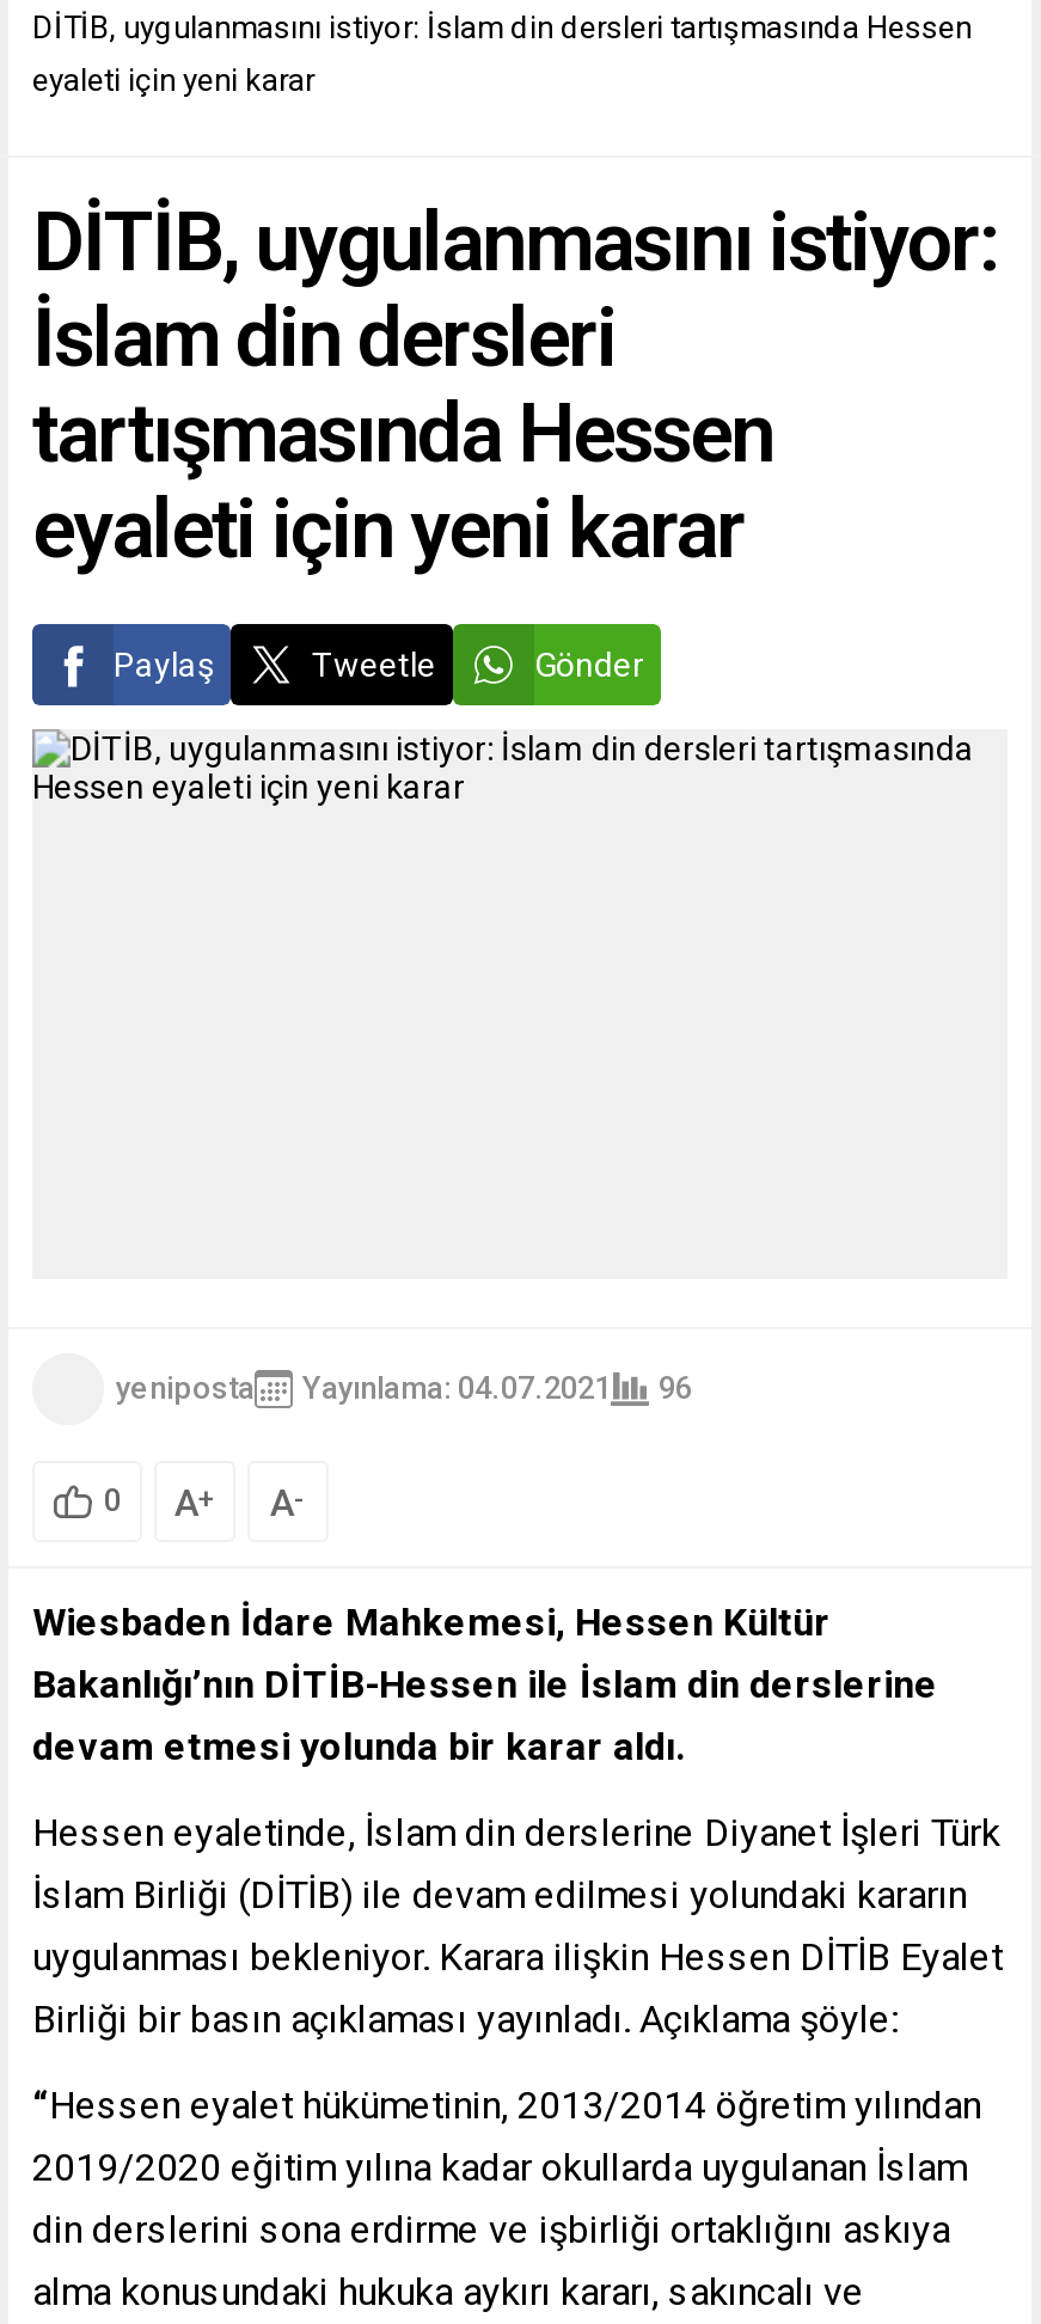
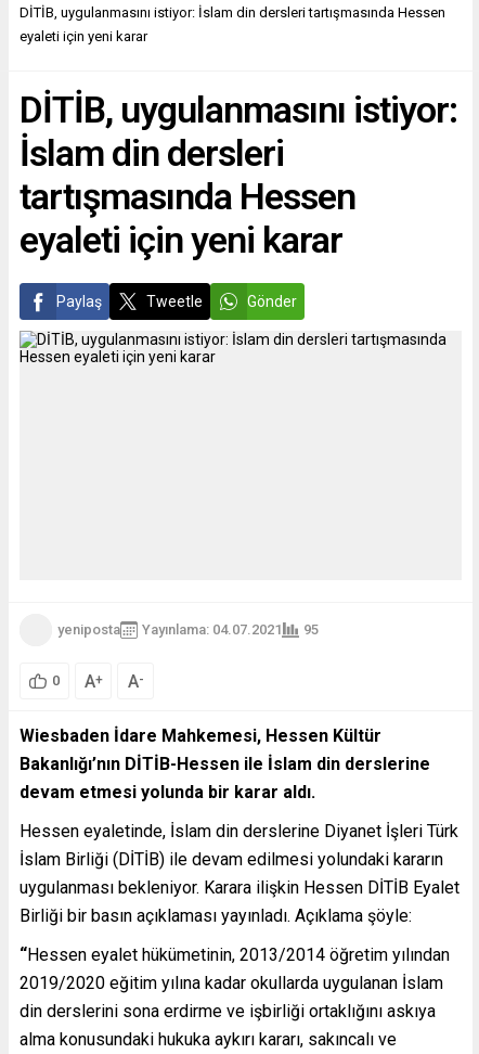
- yeniposta Yayınlama: 04.07.2021 96
+ yeniposta Yayınlama: 04.07.2021 95
